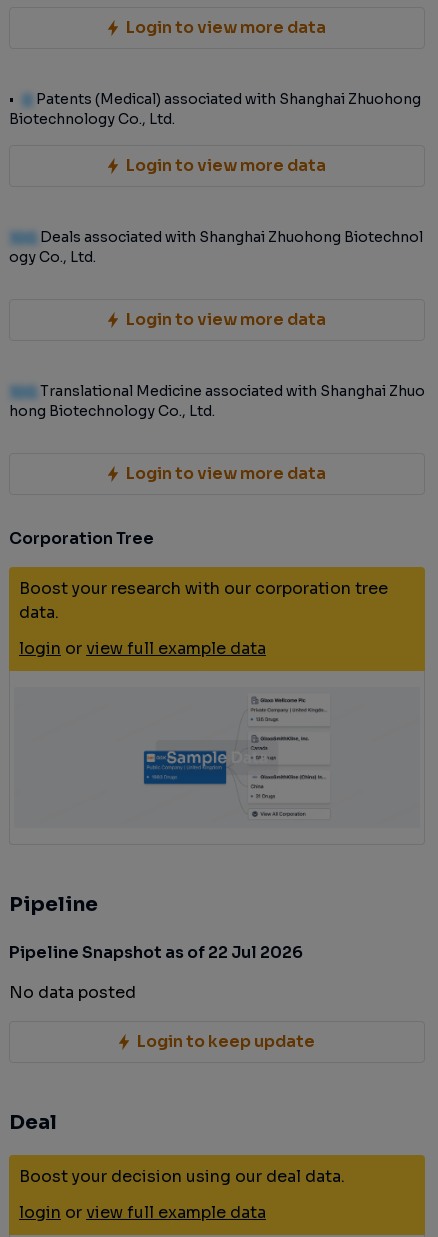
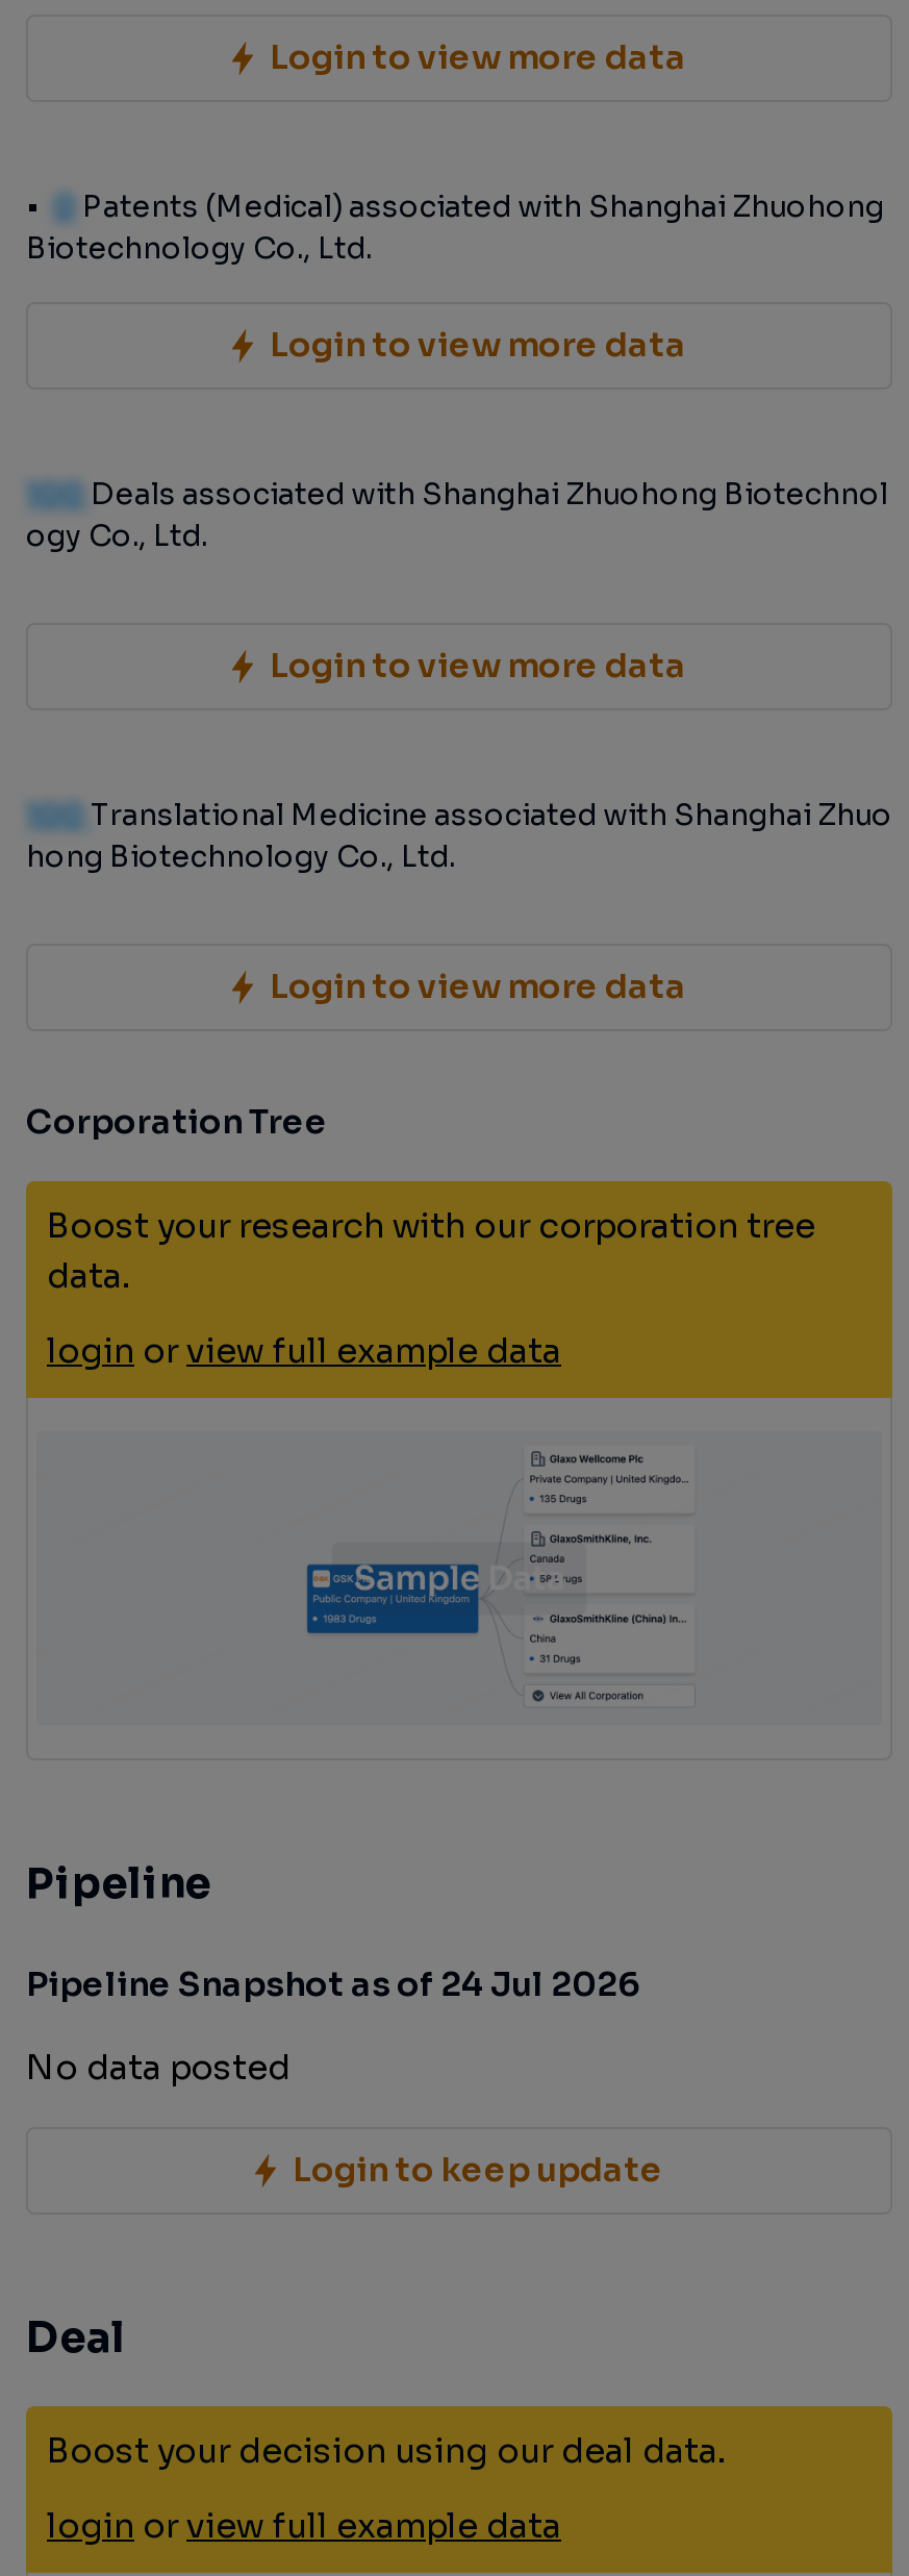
- Pipeline Snapshot as of 22 Jul 2026
+ Pipeline Snapshot as of 24 Jul 2026
